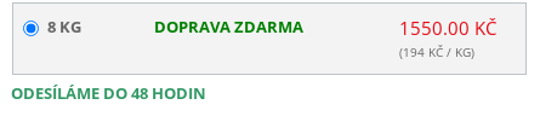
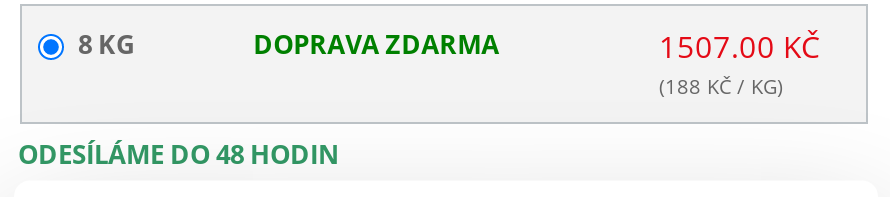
- 1550.00 KČ
+ 1507.00 KČ

- (194 KČ / KG)
+ (188 KČ / KG)
